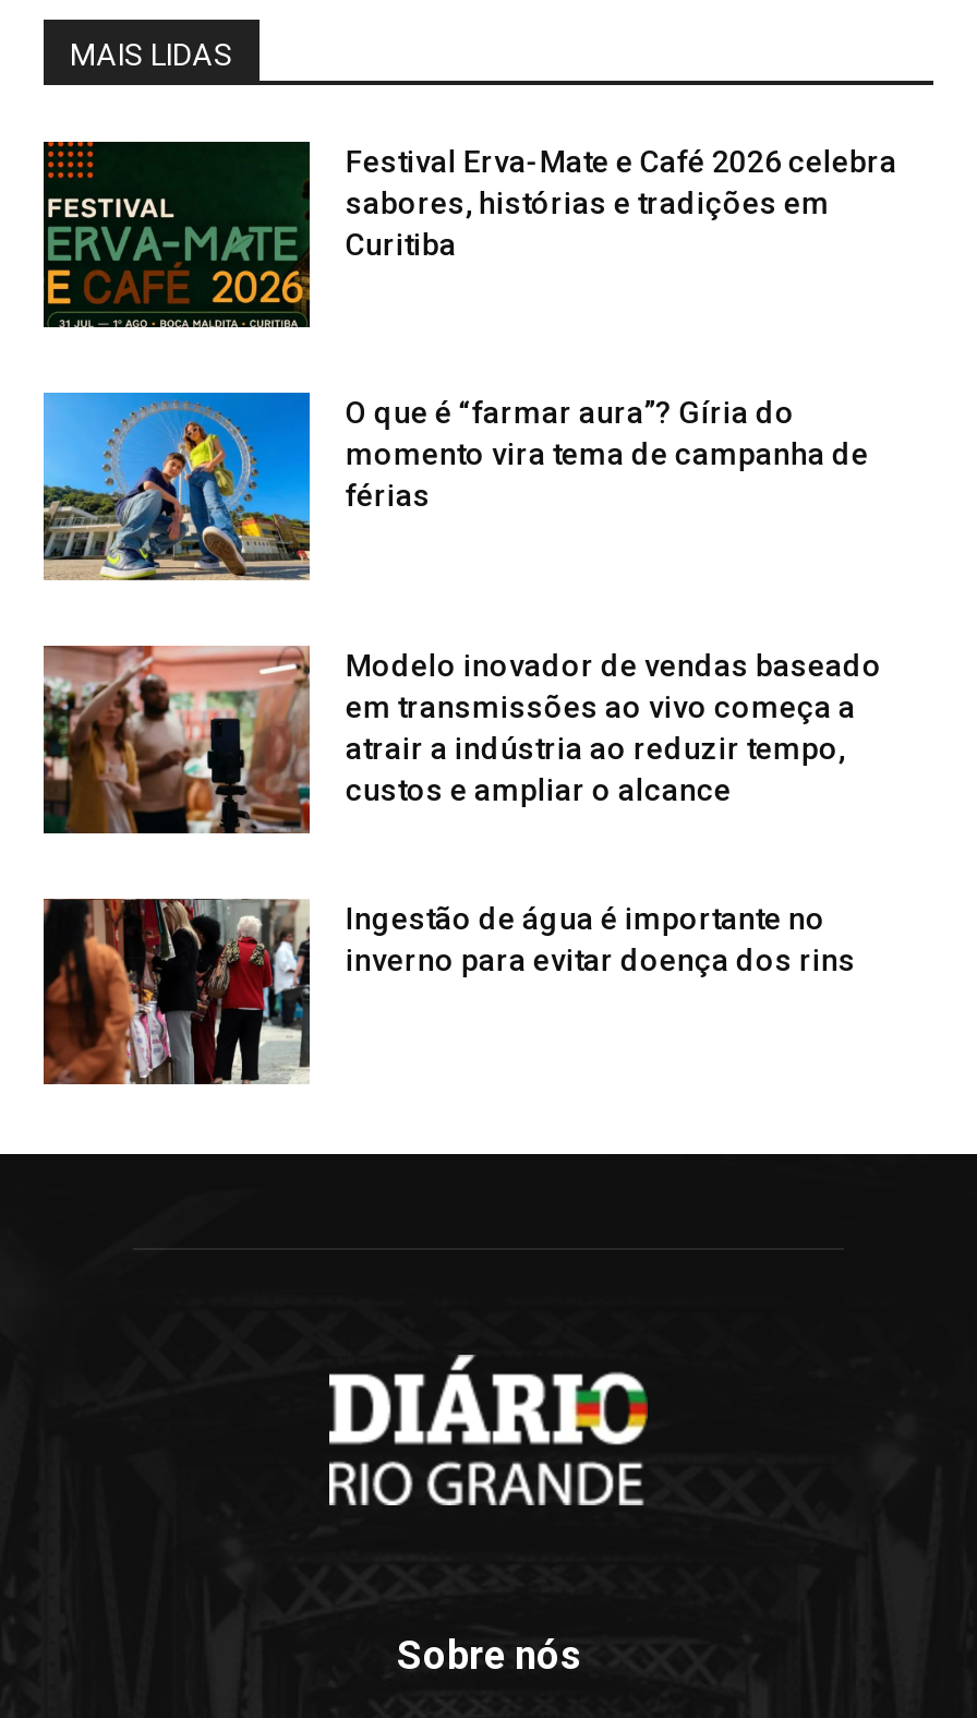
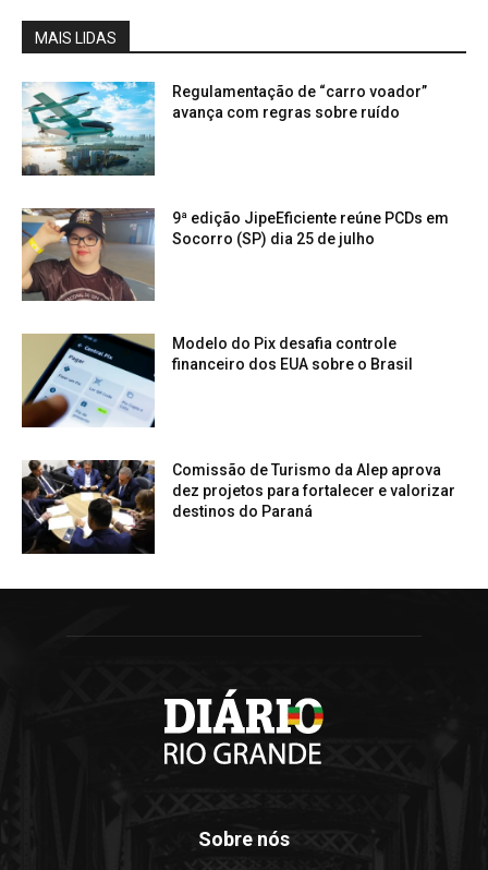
- [image]
- Festival Erva-Mate e Café 2026 celebra
- sabores, histórias e tradições em
- Curitiba
+ [image]
+ Regulamentação de “carro voador”
+ avança com regras sobre ruído

- [image]
- O que é “farmar aura”? Gíria do
- momento vira tema de campanha de
- férias
+ [image]
+ 9ª edição JipeEficiente reúne PCDs em
+ Socorro (SP) dia 25 de julho

- [image]
- Modelo inovador de vendas baseado
- em transmissões ao vivo começa a
- atrair a indústria ao reduzir tempo,
- custos e ampliar o alcance
+ [image]
+ Modelo do Pix desafia controle
+ financeiro dos EUA sobre o Brasil

- [image]
- Ingestão de água é importante no
- inverno para evitar doença dos rins
+ [image]
+ Comissão de Turismo da Alep aprova
+ dez projetos para fortalecer e valorizar
+ destinos do Paraná
